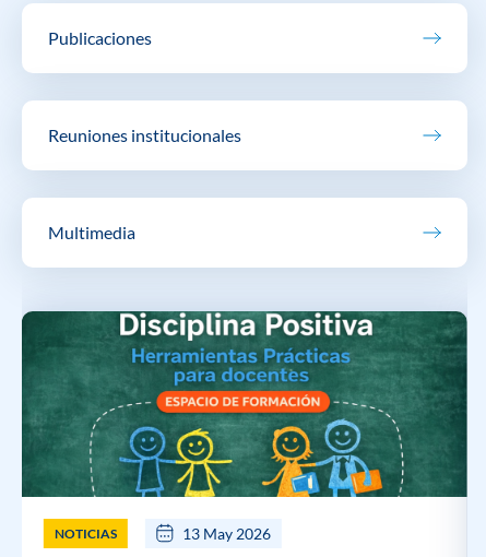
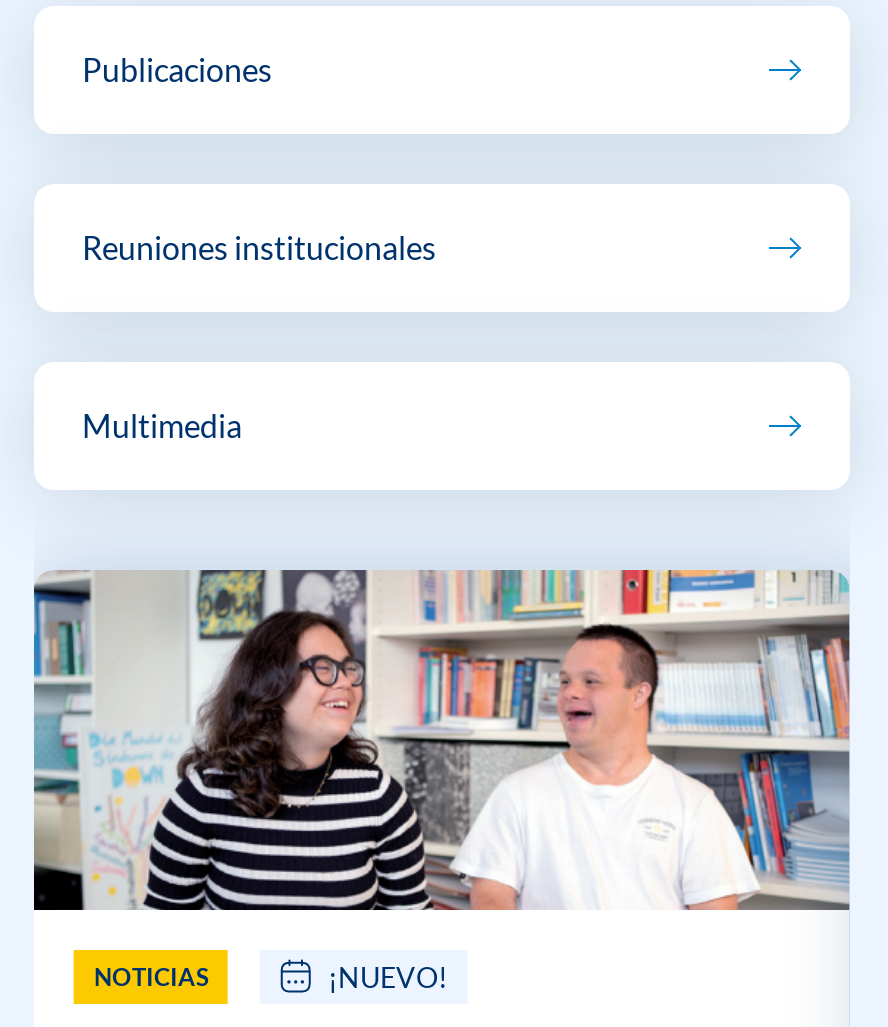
- [image]
- 13 May 2026
+ [image]
+ ¡NUEVO!
